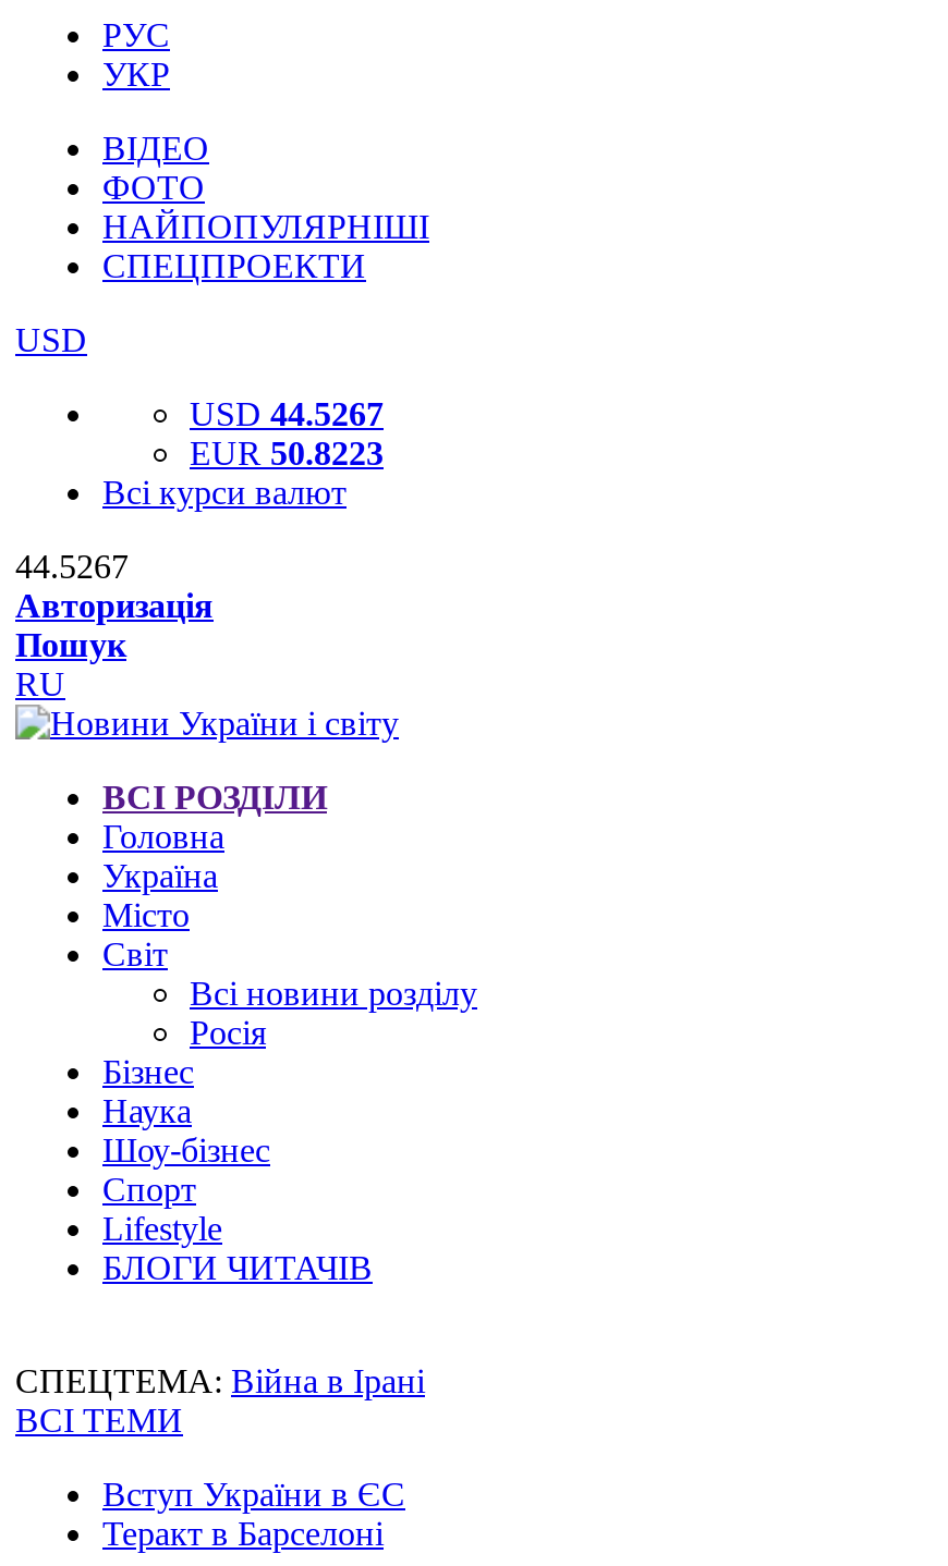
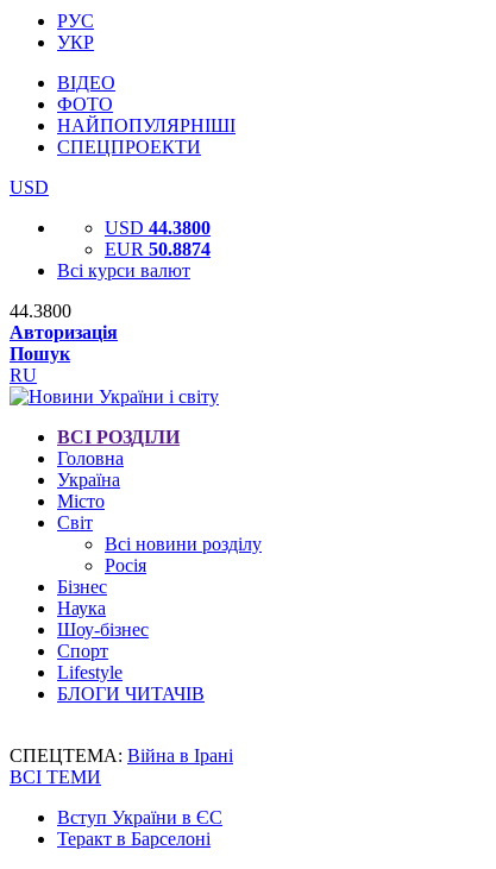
- USD 44.5267
+ USD 44.3800

- EUR 50.8223
+ EUR 50.8874

- 44.5267
+ 44.3800
